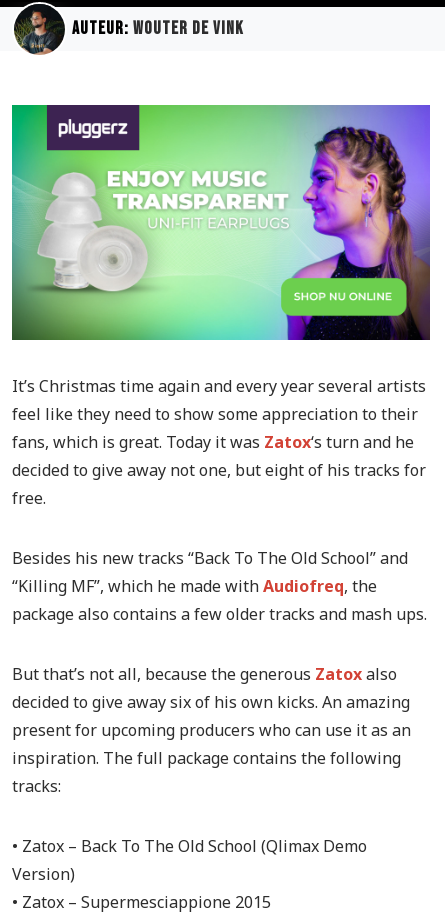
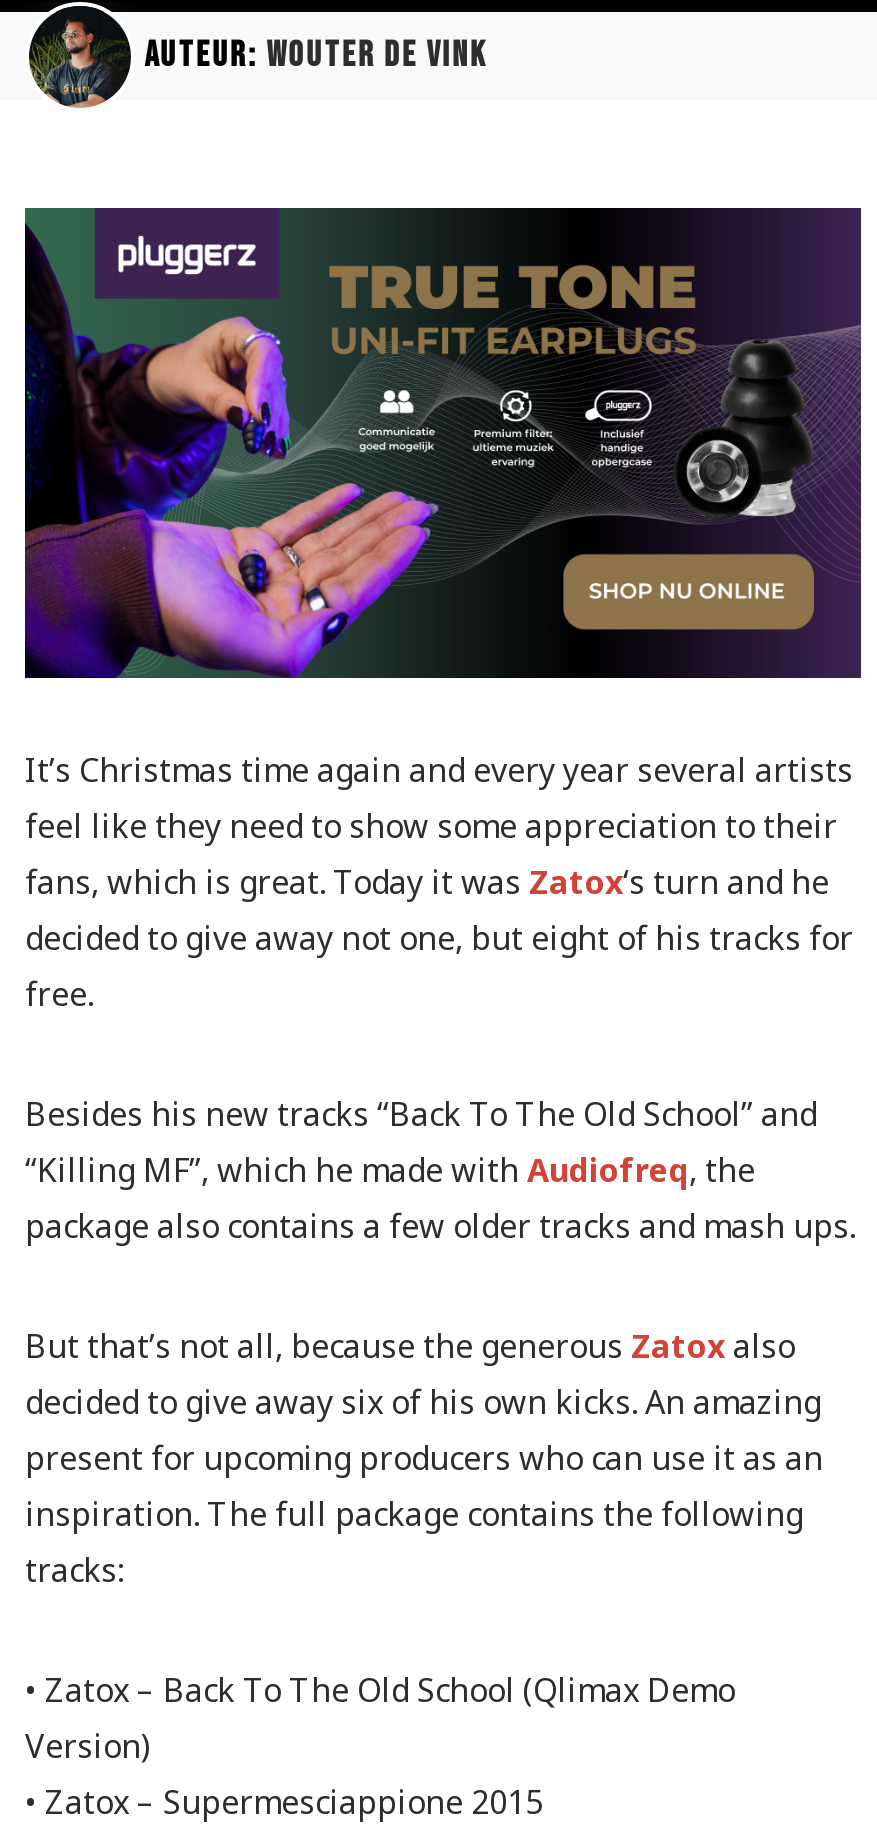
- [image]
+ [image]
